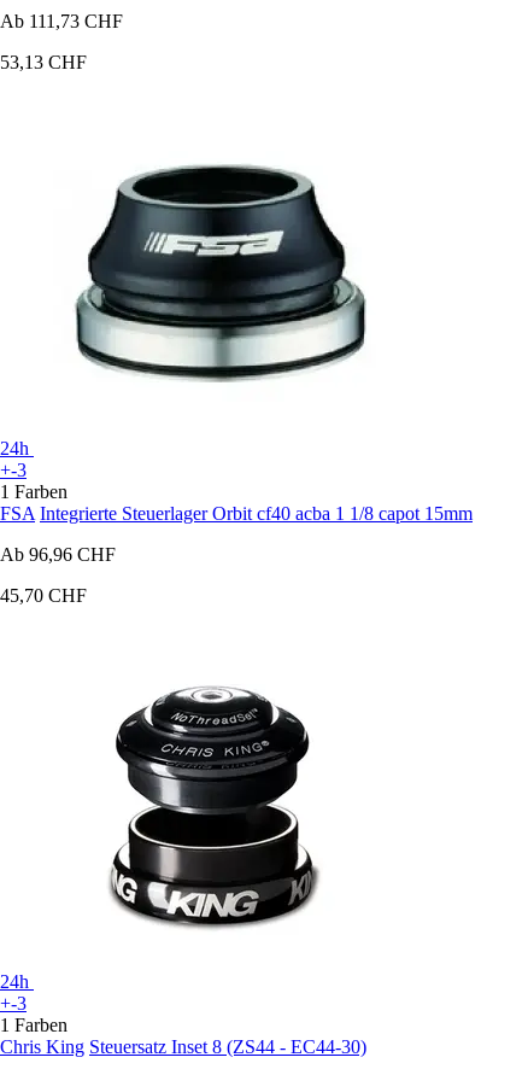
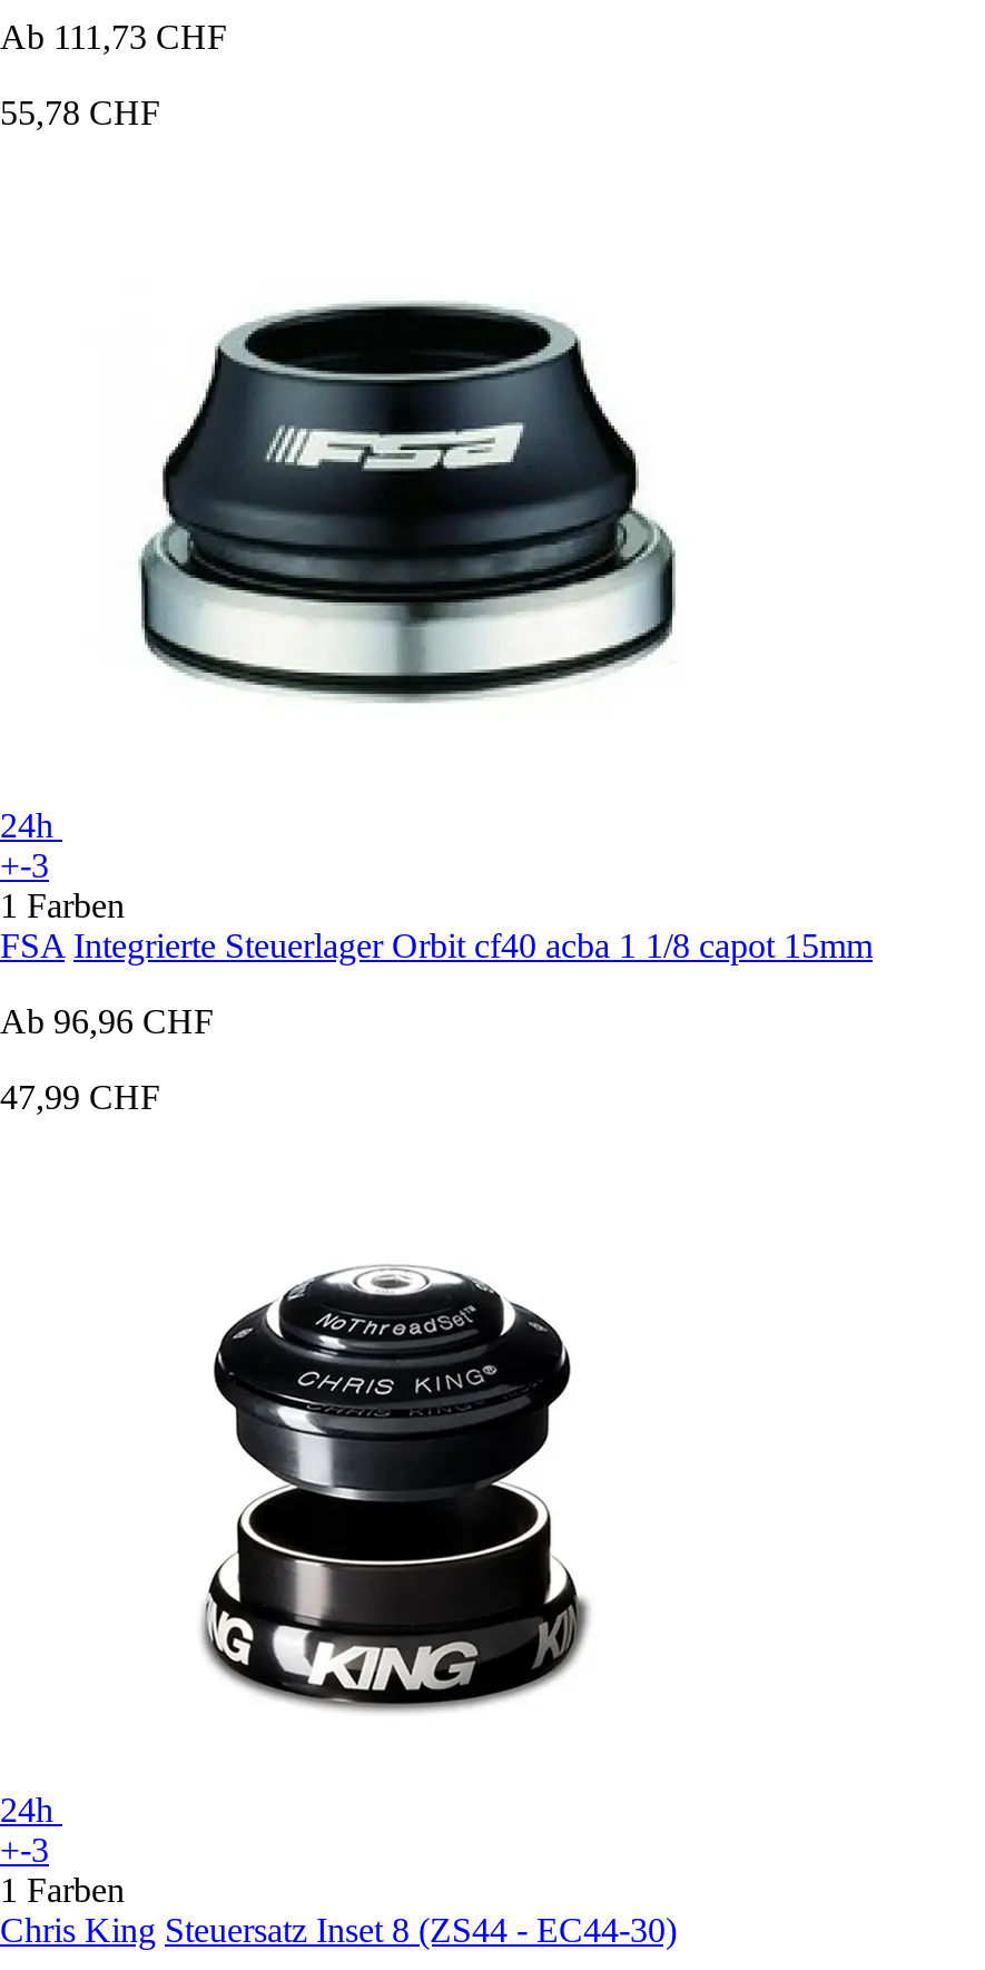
- 53,13 CHF
+ 55,78 CHF

- 45,70 CHF
+ 47,99 CHF
